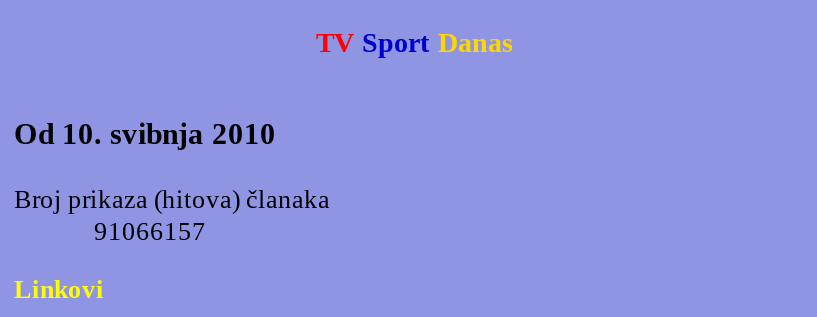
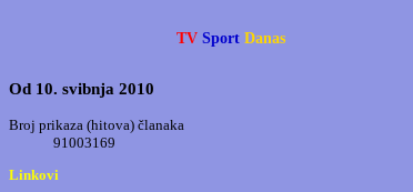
- 91066157
+ 91003169
